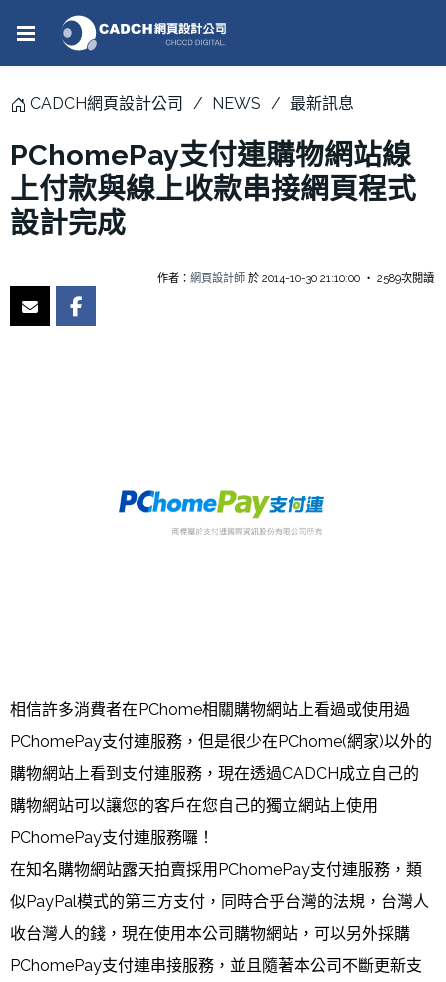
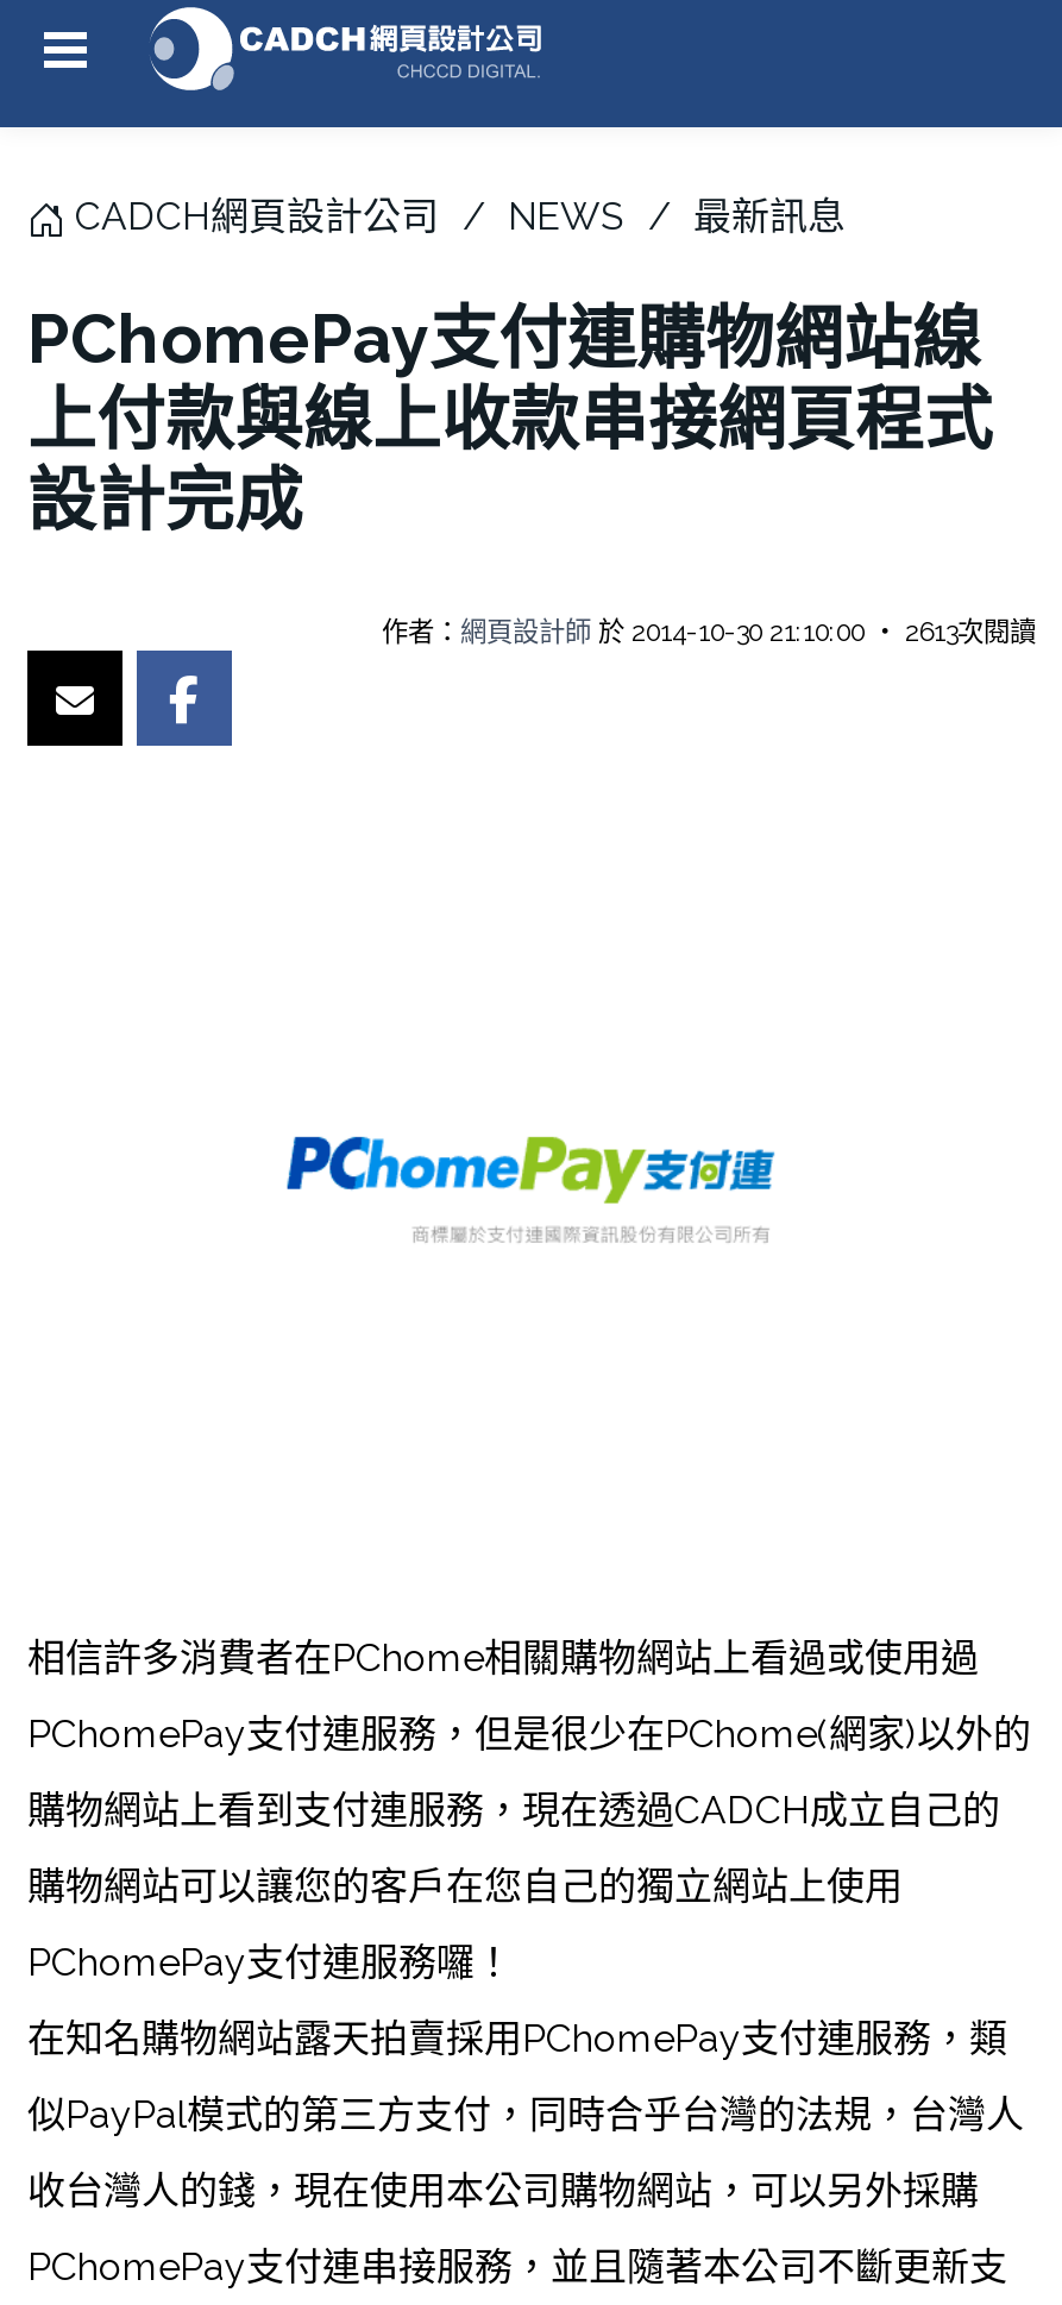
- 作者：網頁設計師 於 2014-10-30 21:10:00 ‧ 2589次閱讀
+ 作者：網頁設計師 於 2014-10-30 21:10:00 ‧ 2613次閱讀
